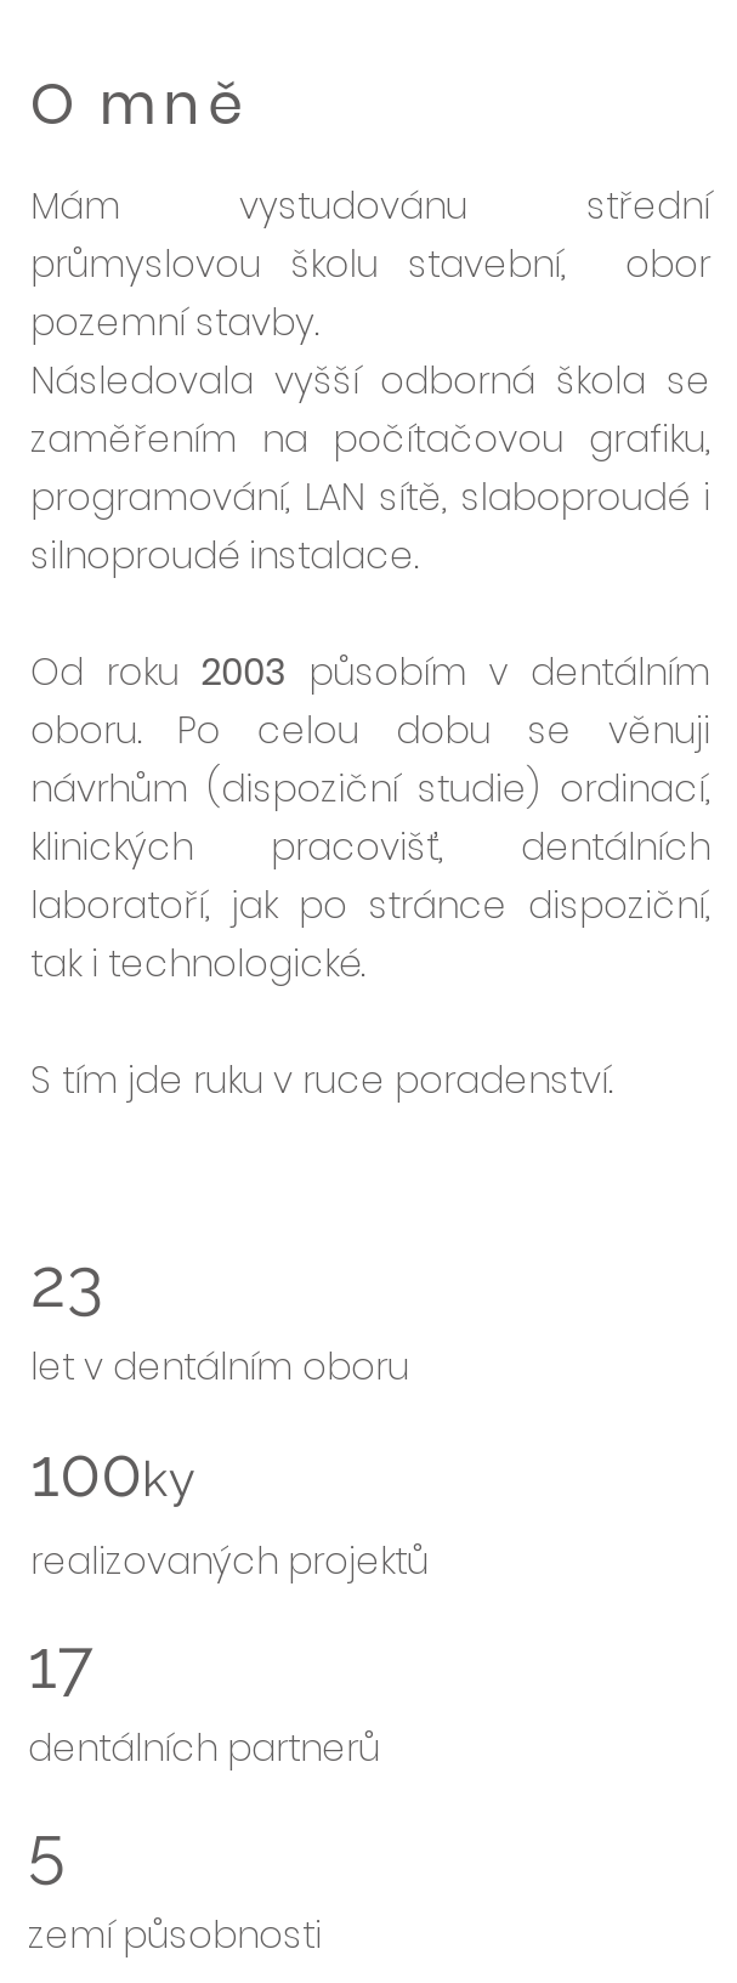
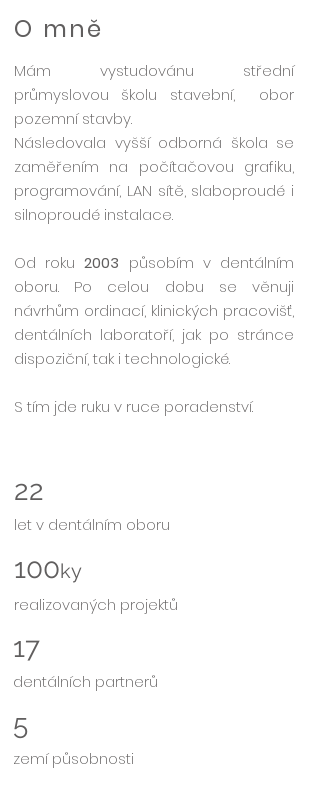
- návrhům (dispoziční studie) ordinací,
- klinických pracovišť, dentálních
- laboratoří, jak po stránce dispoziční,
- tak i technologické.
+ návrhům ordinací, klinických pracovišť,
+ dentálních laboratoří, jak po stránce
+ dispoziční, tak i technologické.

- 23
+ 22
